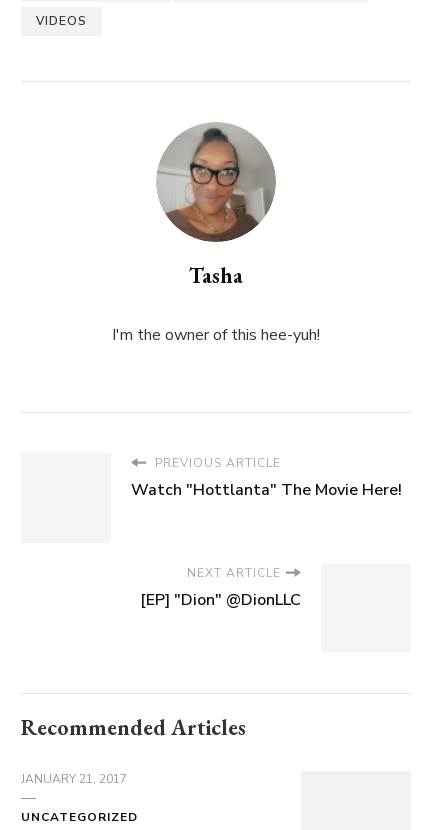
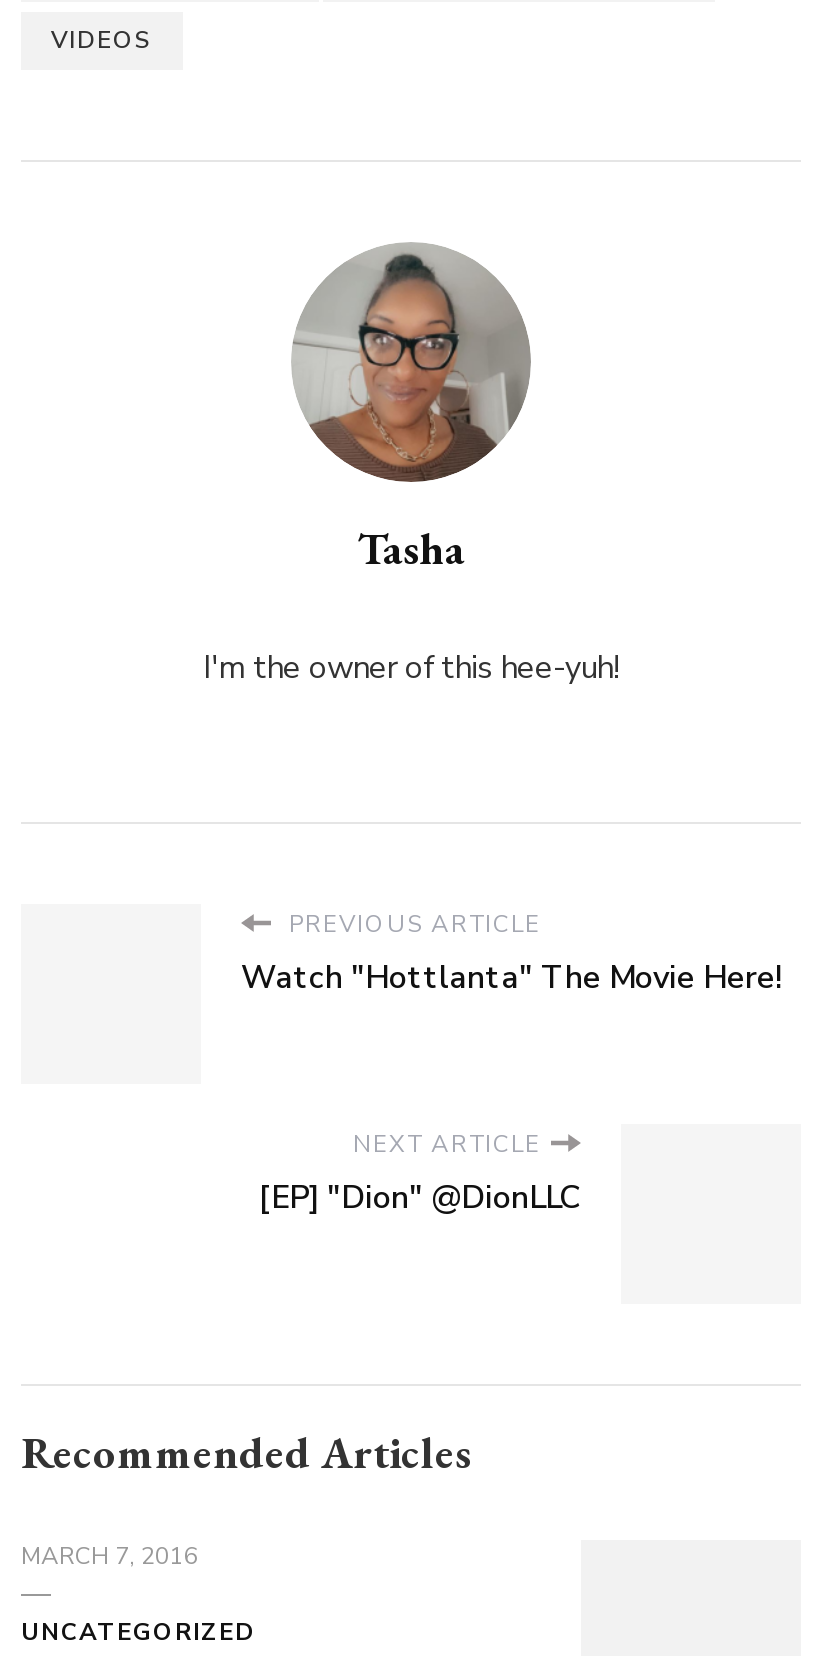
- JANUARY 21, 2017
+ MARCH 7, 2016
